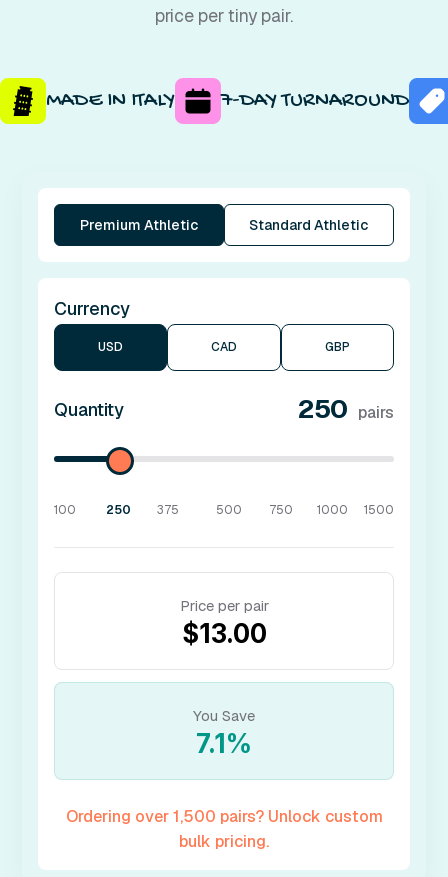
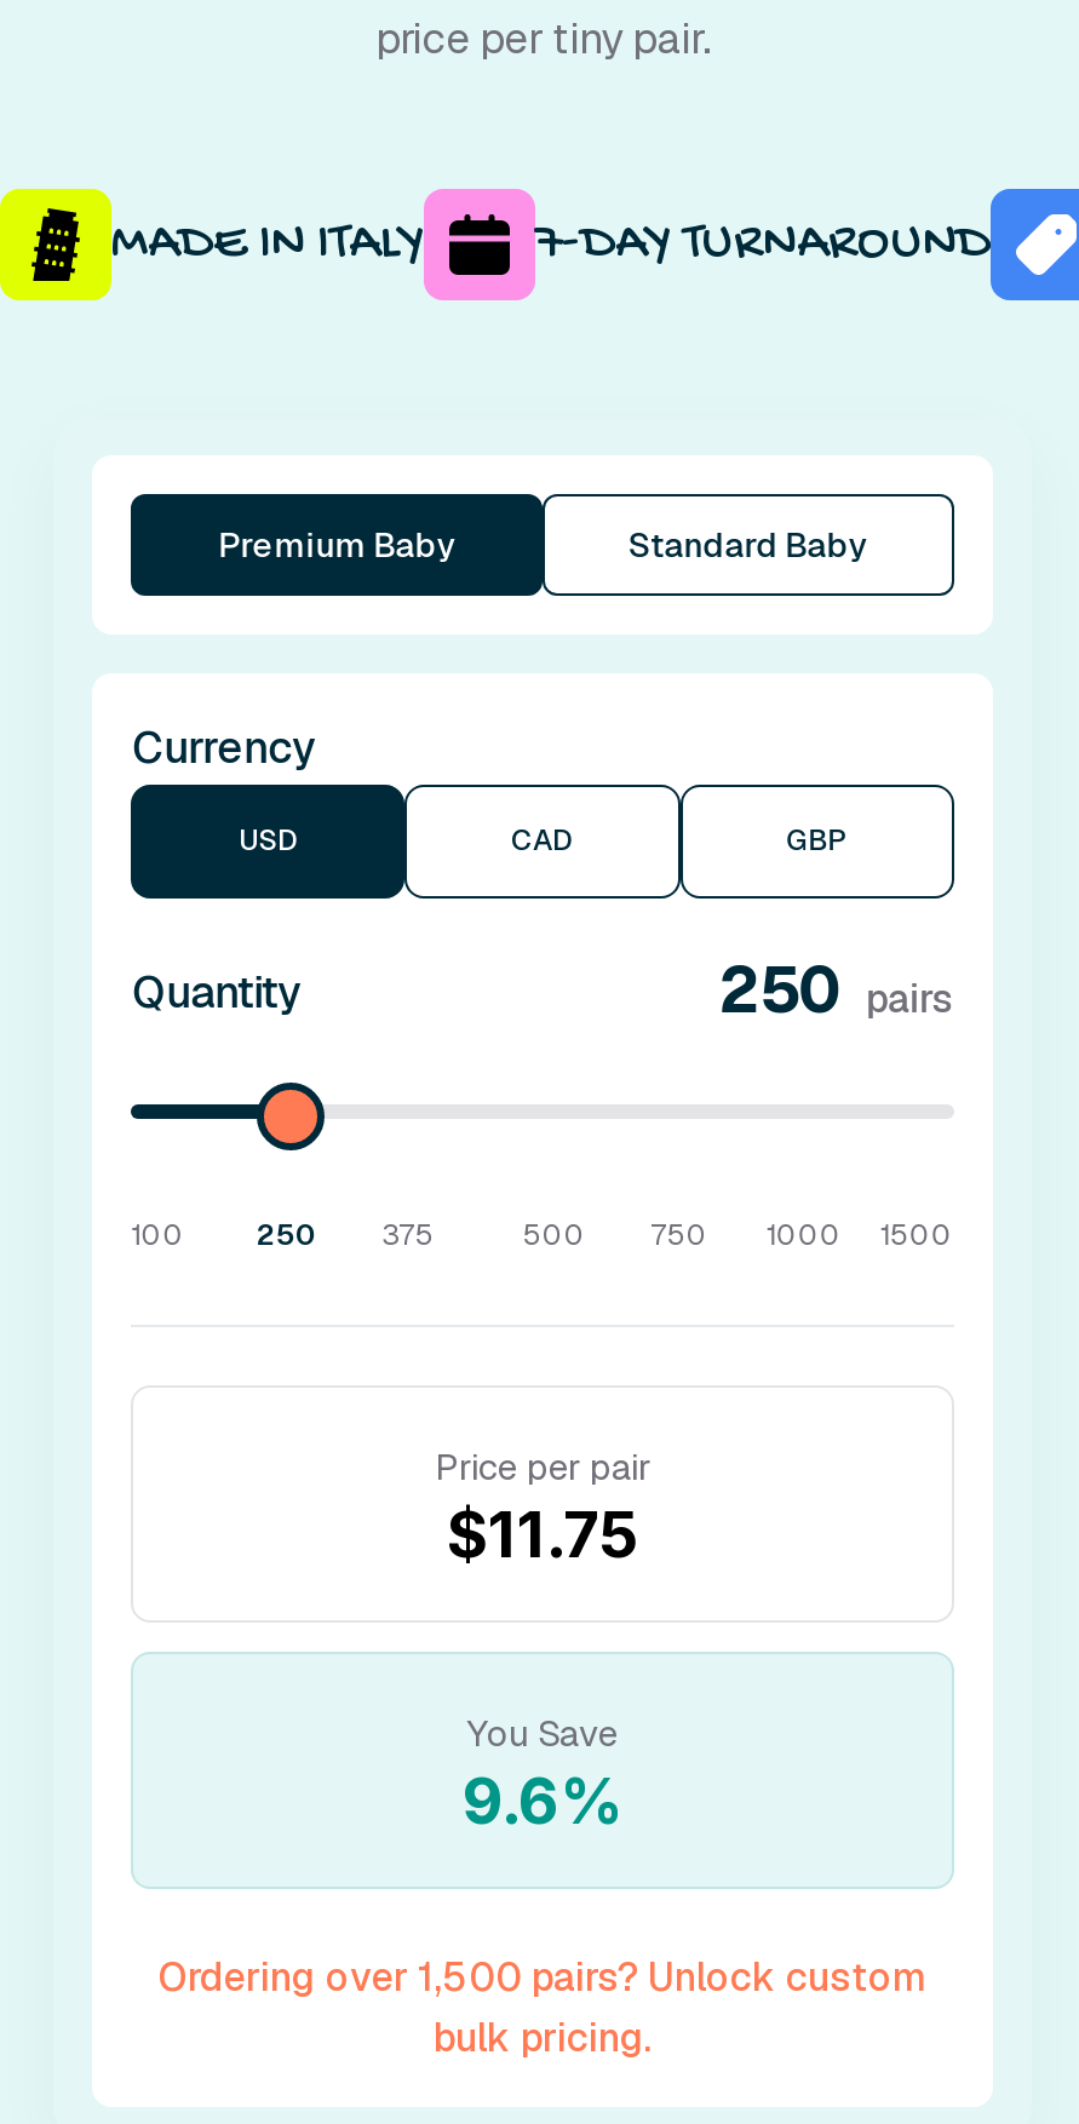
- Premium Athletic
+ Premium Baby

- Standard Athletic
+ Standard Baby

- $13.00
+ $11.75

- 7.1%
+ 9.6%
